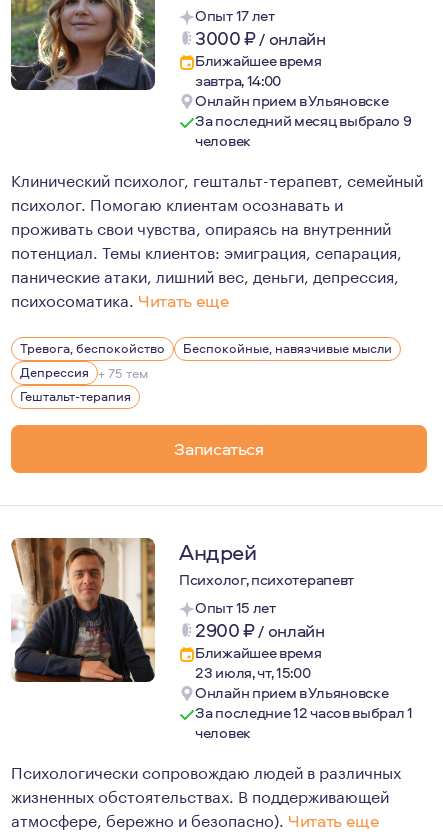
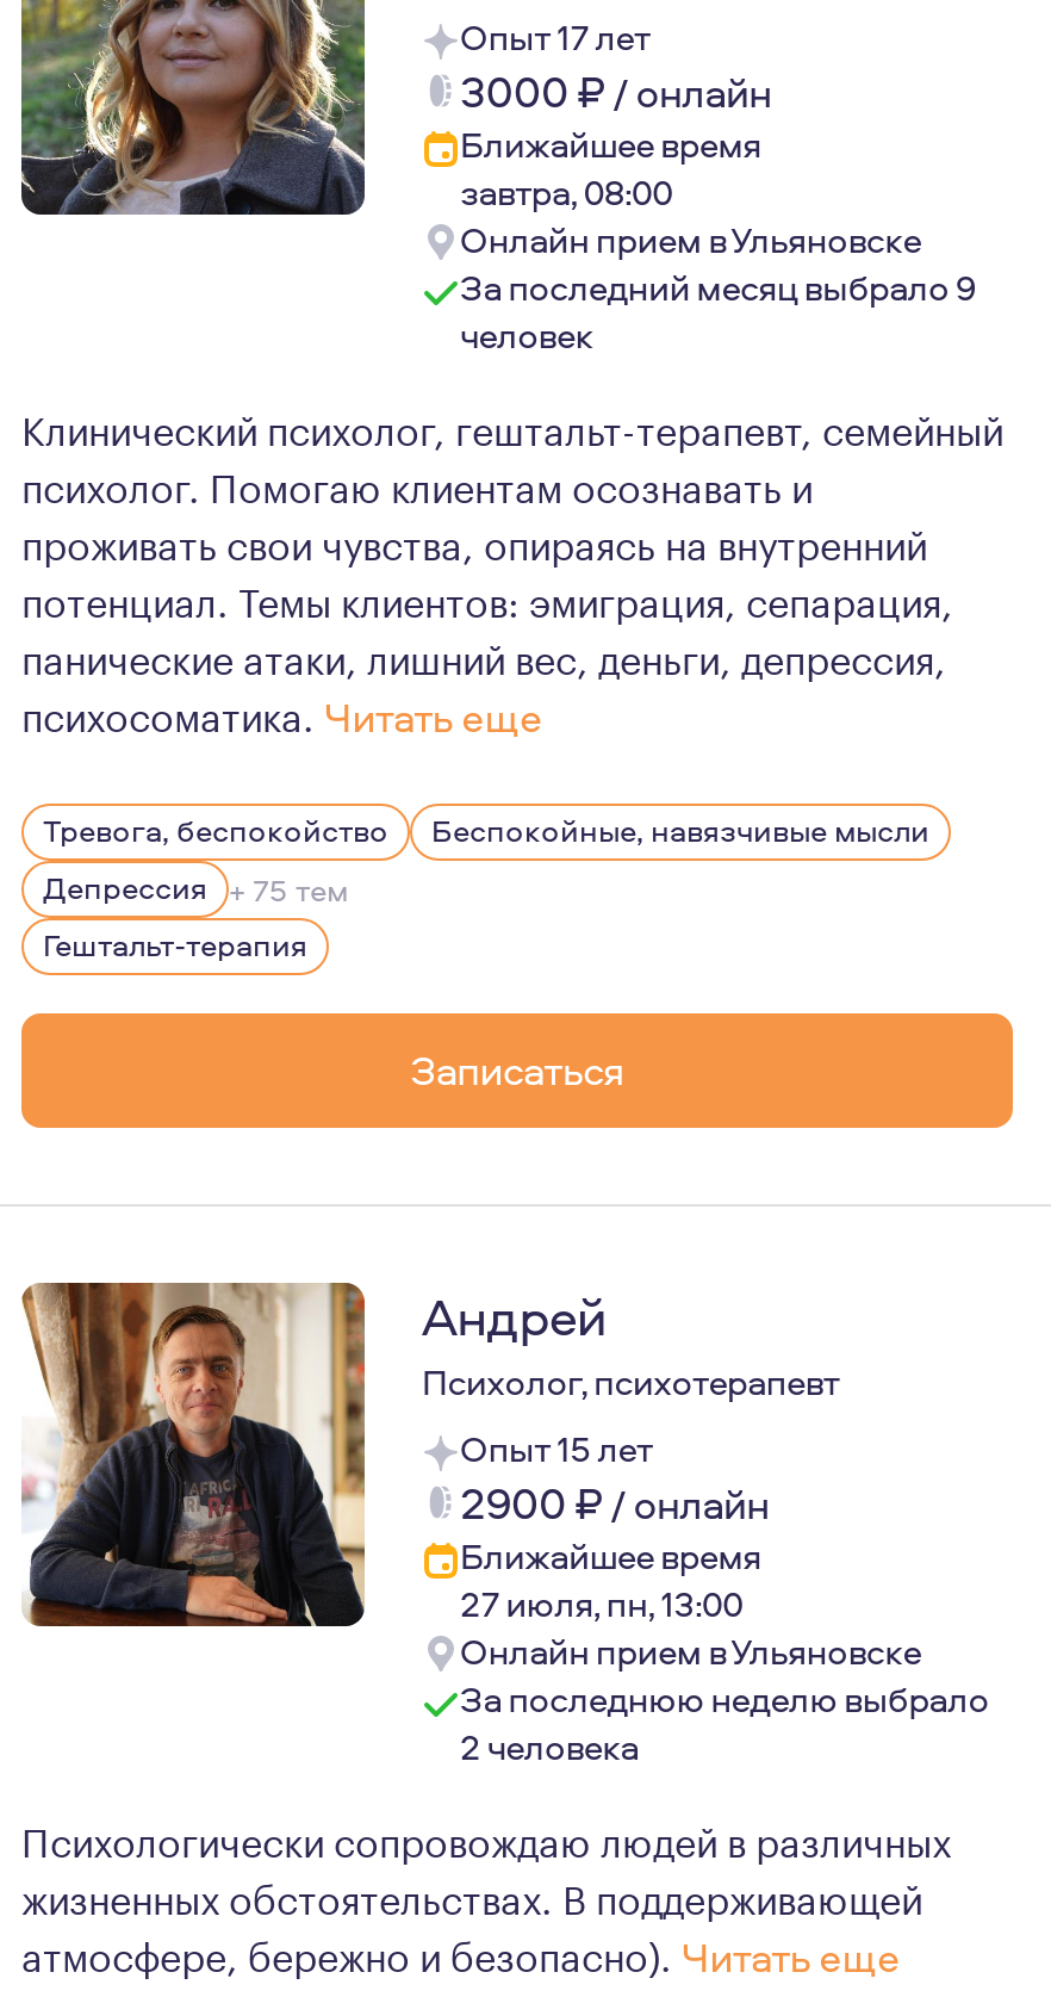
- завтра, 14:00
+ завтра, 08:00

- 23 июля, чт, 15:00
+ 27 июля, пн, 13:00

- За последние 12 часов выбрал 1
- человек
+ За последнюю неделю выбрало
+ 2 человека
